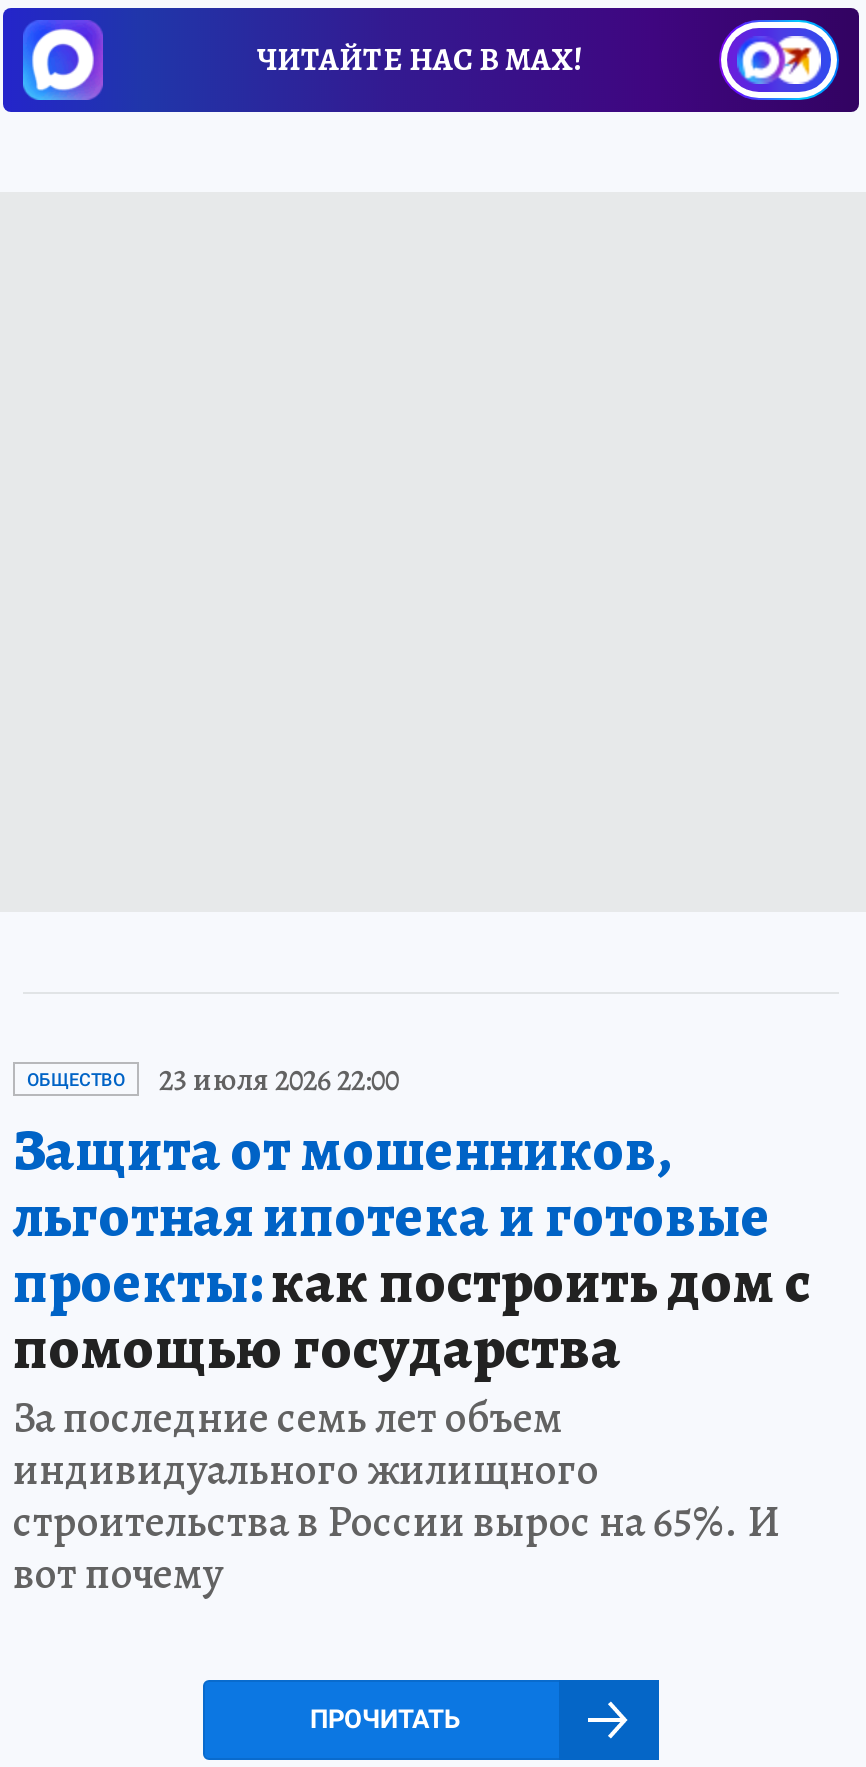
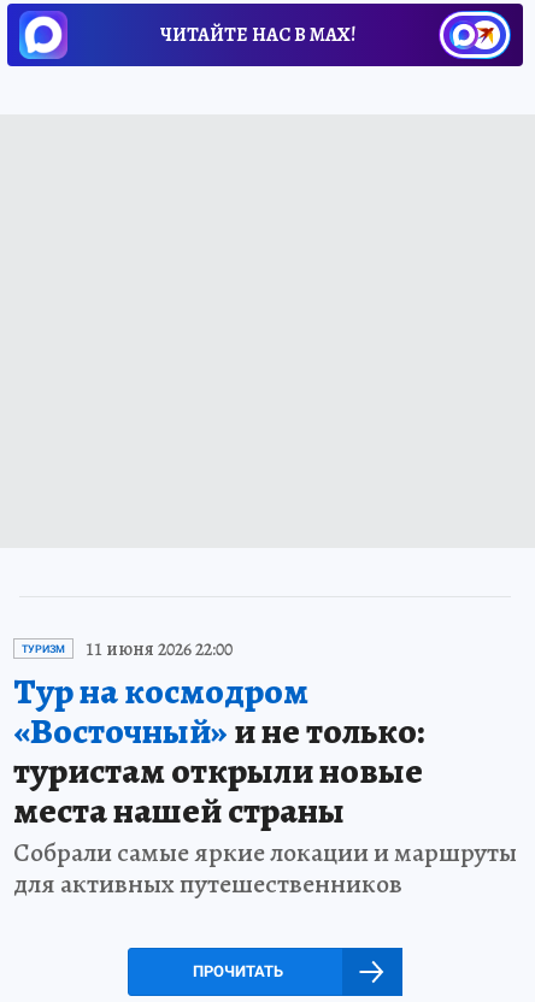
- ОБЩЕСТВО
- 23 июля 2026 22:00
- Защита от мошенников,
- льготная ипотека и готовые
- проекты:как построить дом с
- помощью государства
- За последние семь лет объем
- индивидуального жилищного
- строительства в России вырос на 65%. И
- вот почему
+ ТУРИЗМ
+ 11 июня 2026 22:00
+ Тур на космодром
+ «Восточный»и не только:
+ туристам открыли новые
+ места нашей страны
+ Собрали самые яркие локации и маршруты
+ для активных путешественников
